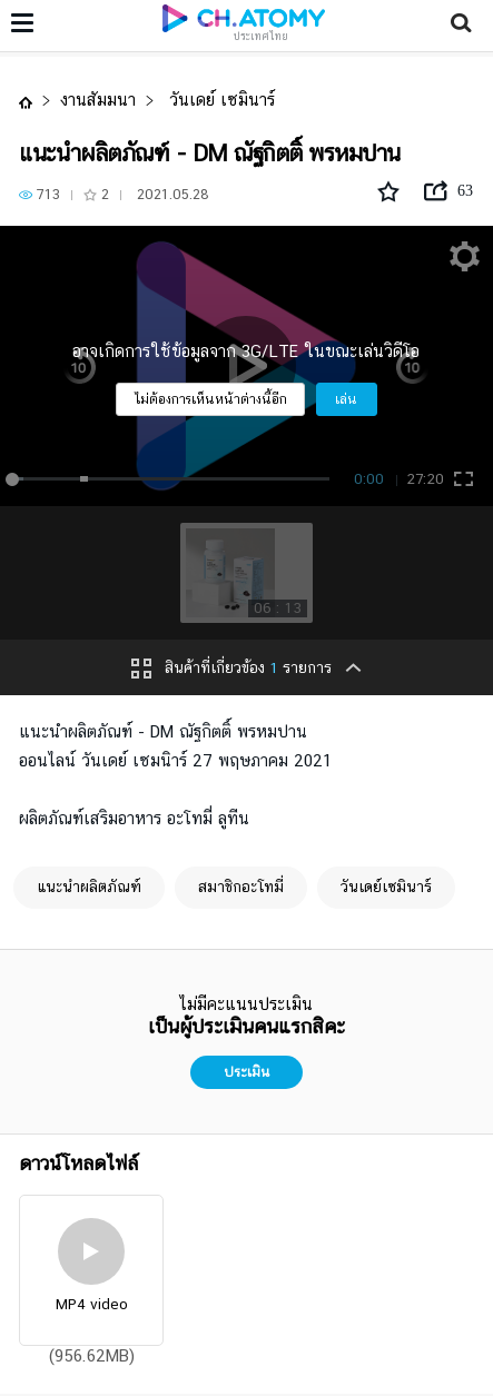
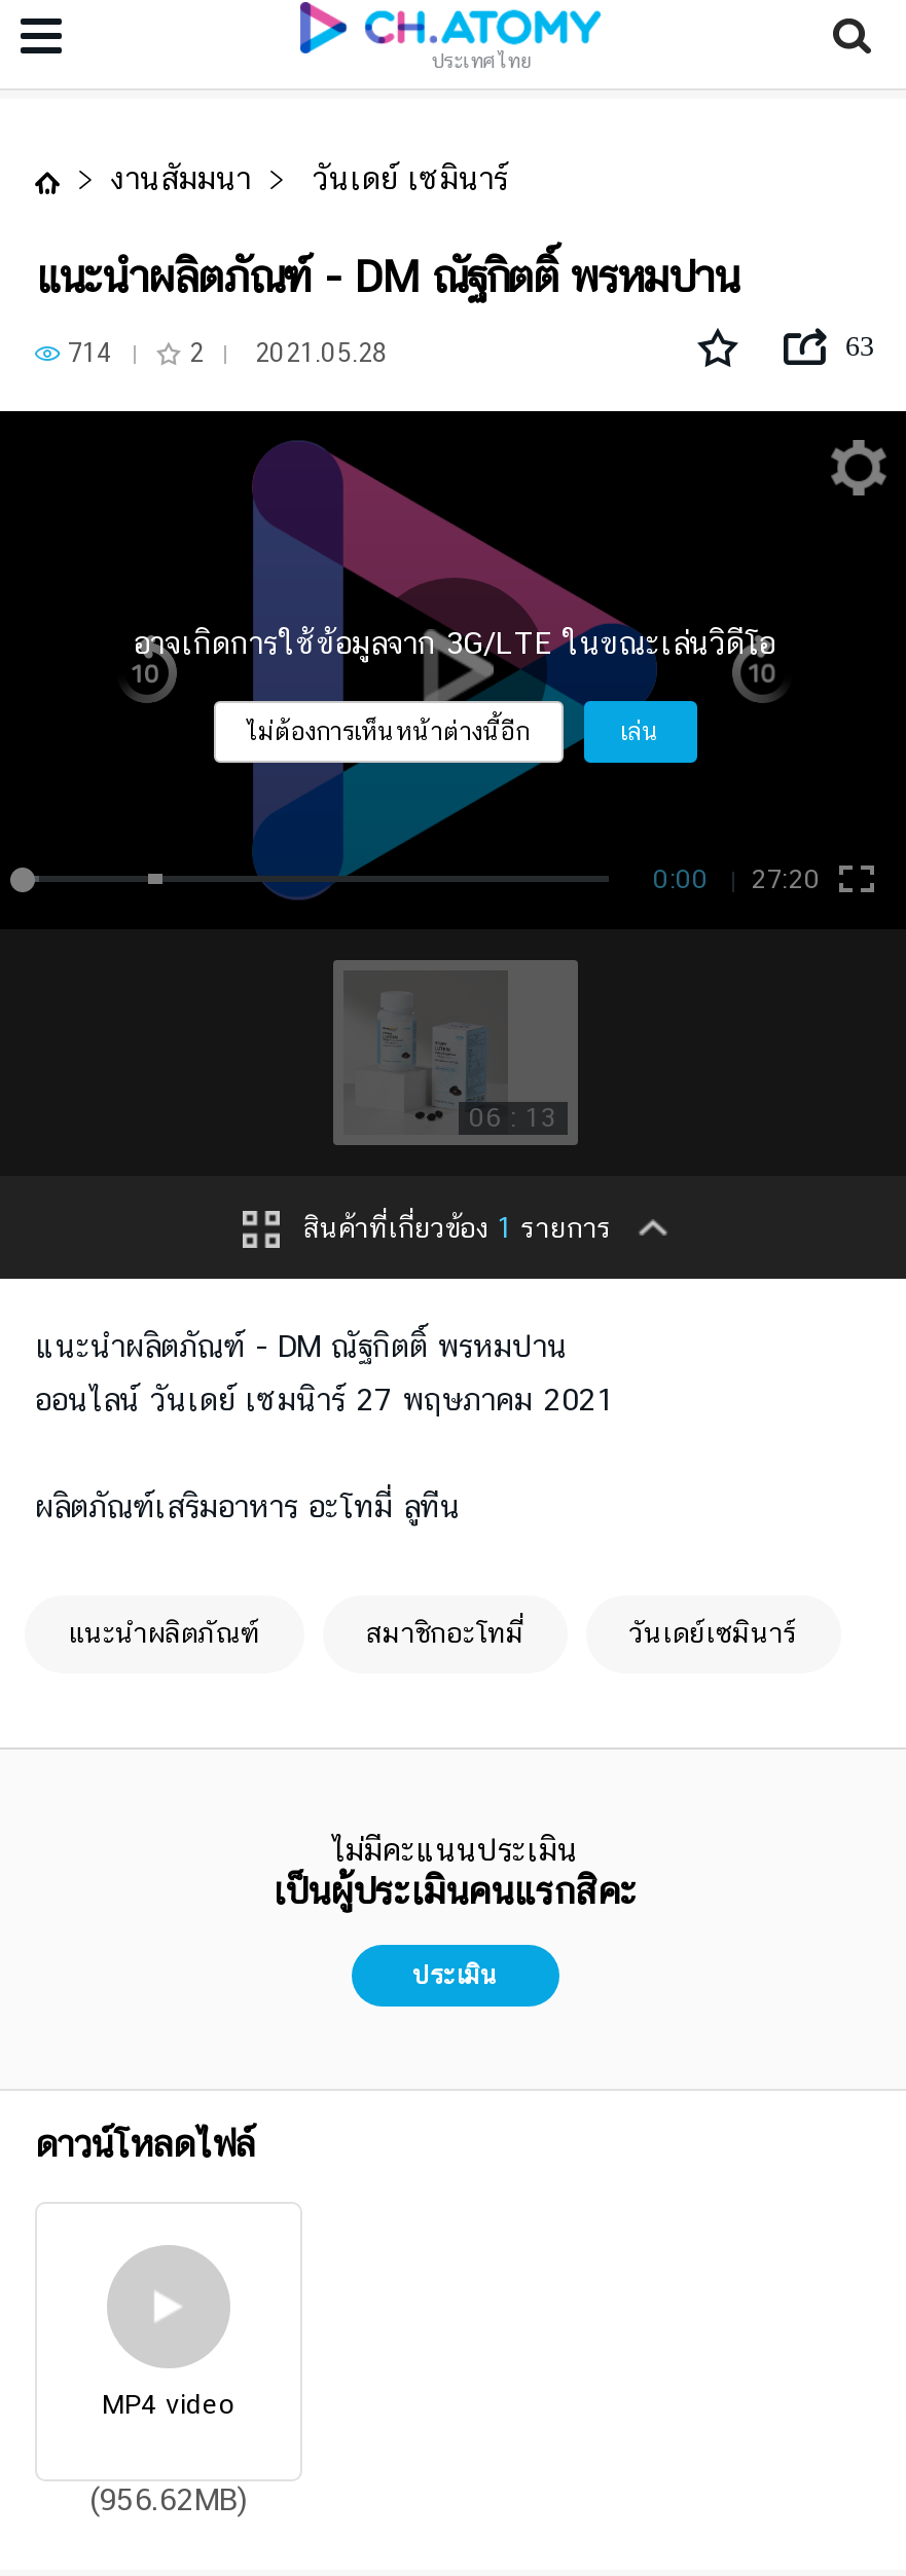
- 713
+ 714
